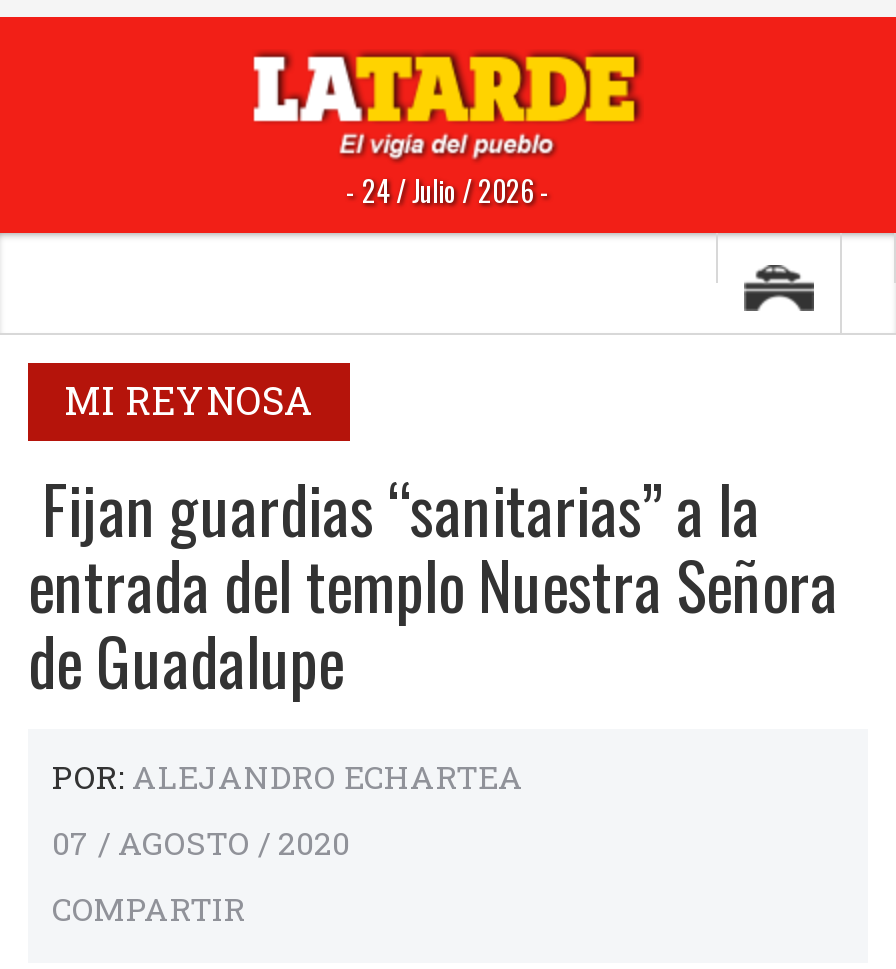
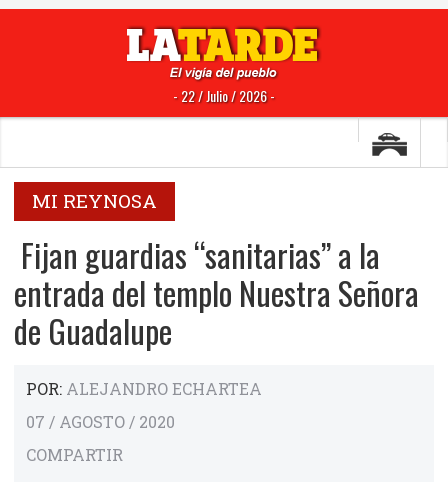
- - 24 / Julio / 2026 -
+ - 22 / Julio / 2026 -
